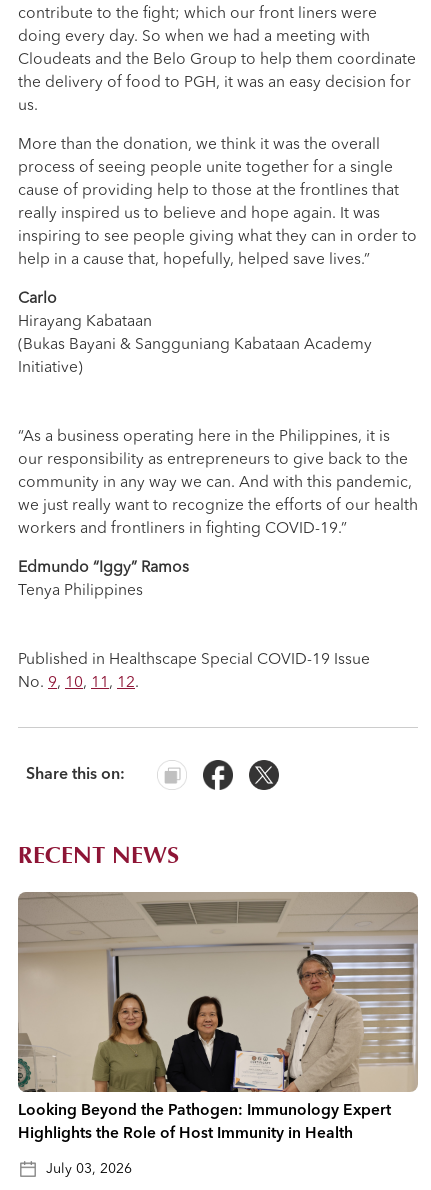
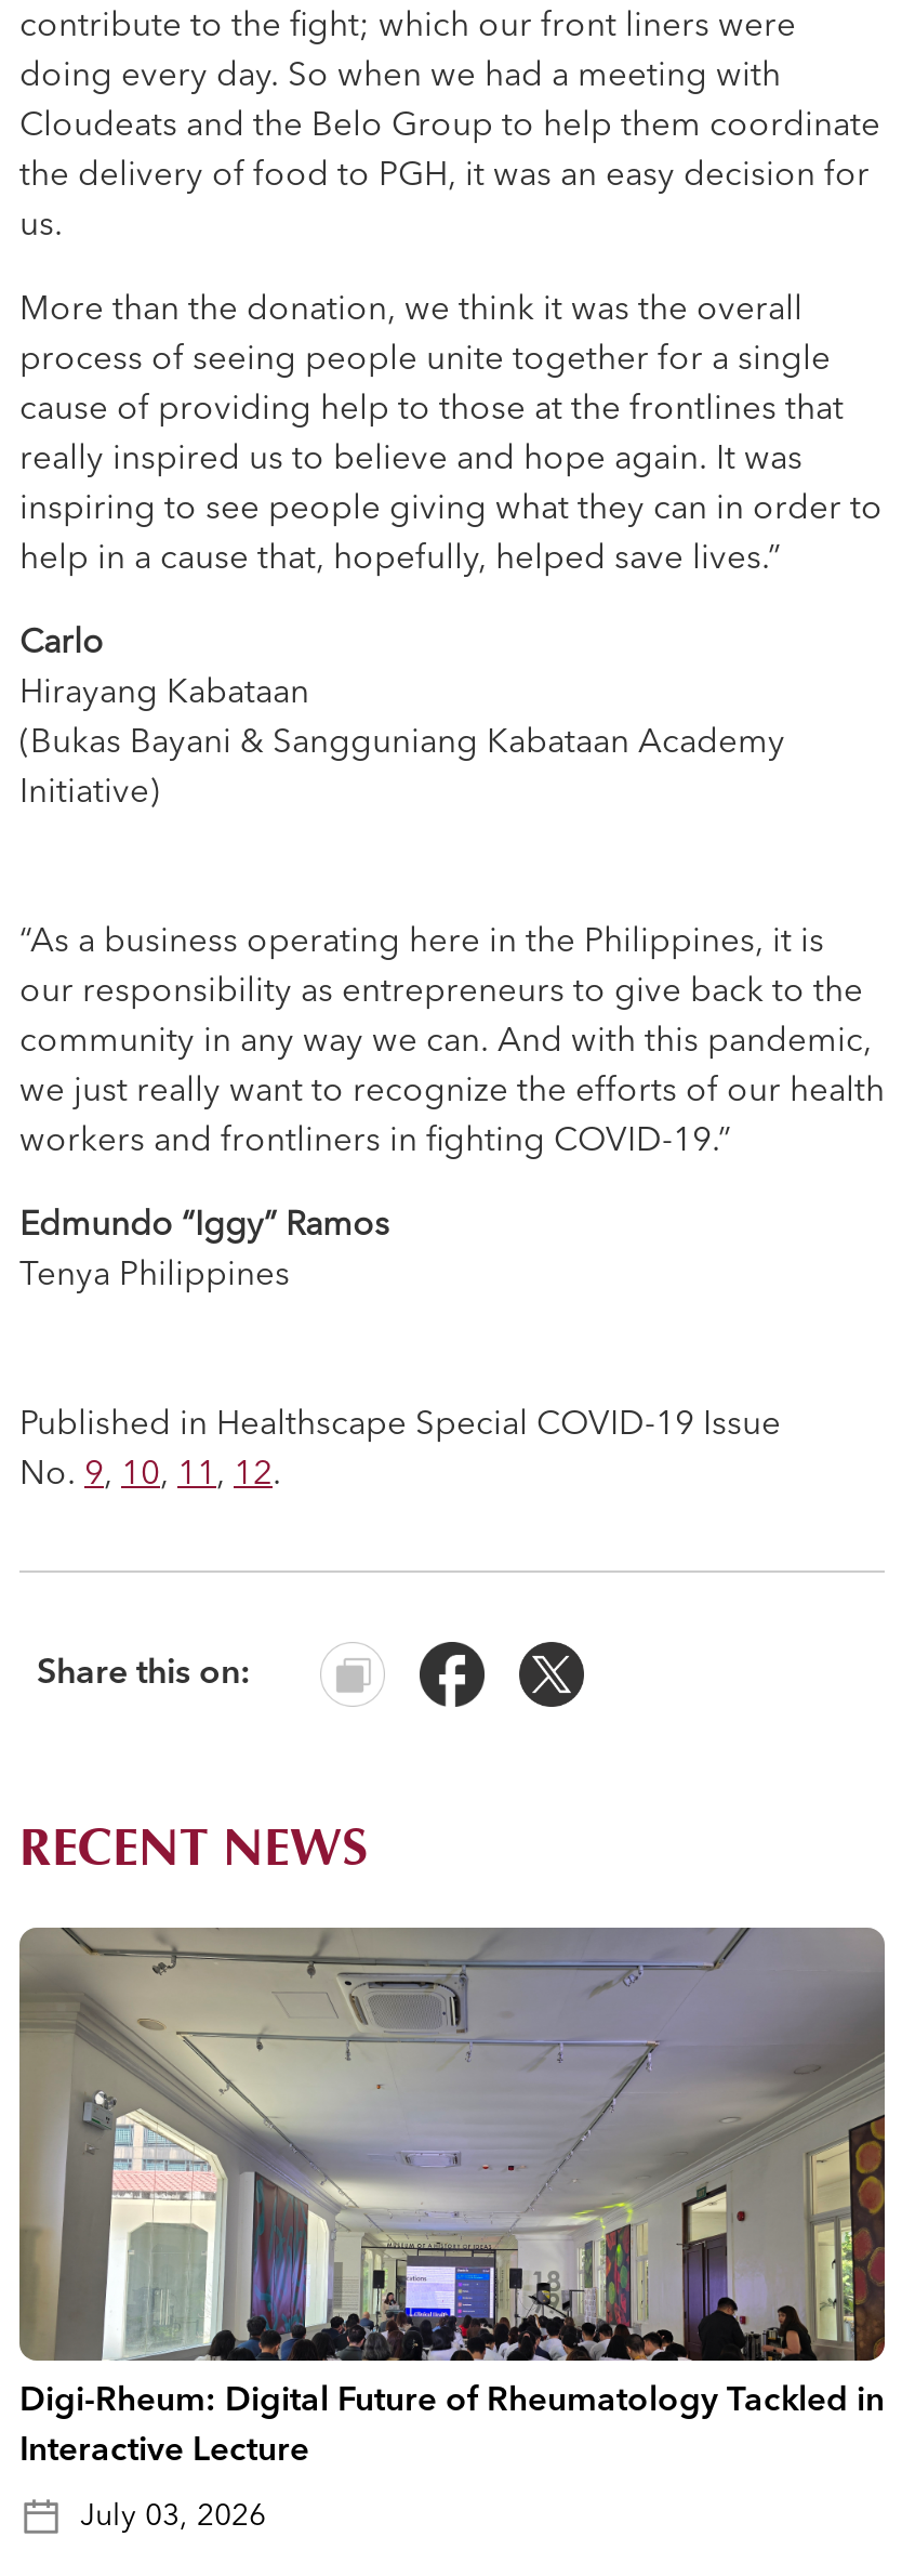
- [image]
- Looking Beyond the Pathogen: Immunology Expert
- Highlights the Role of Host Immunity in Health
+ [image]
+ Digi-Rheum: Digital Future of Rheumatology Tackled in
+ Interactive Lecture
